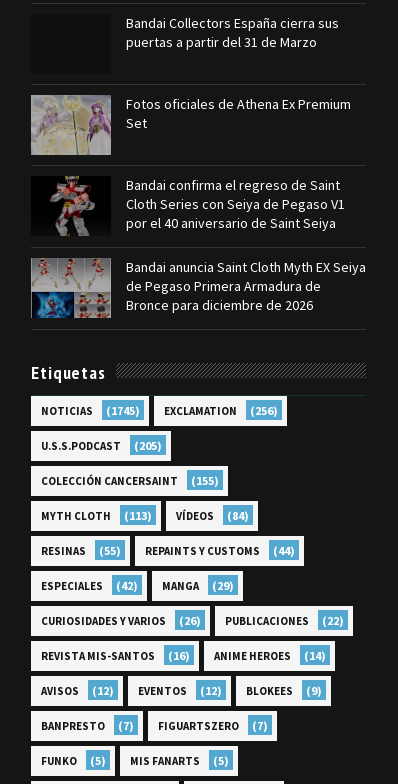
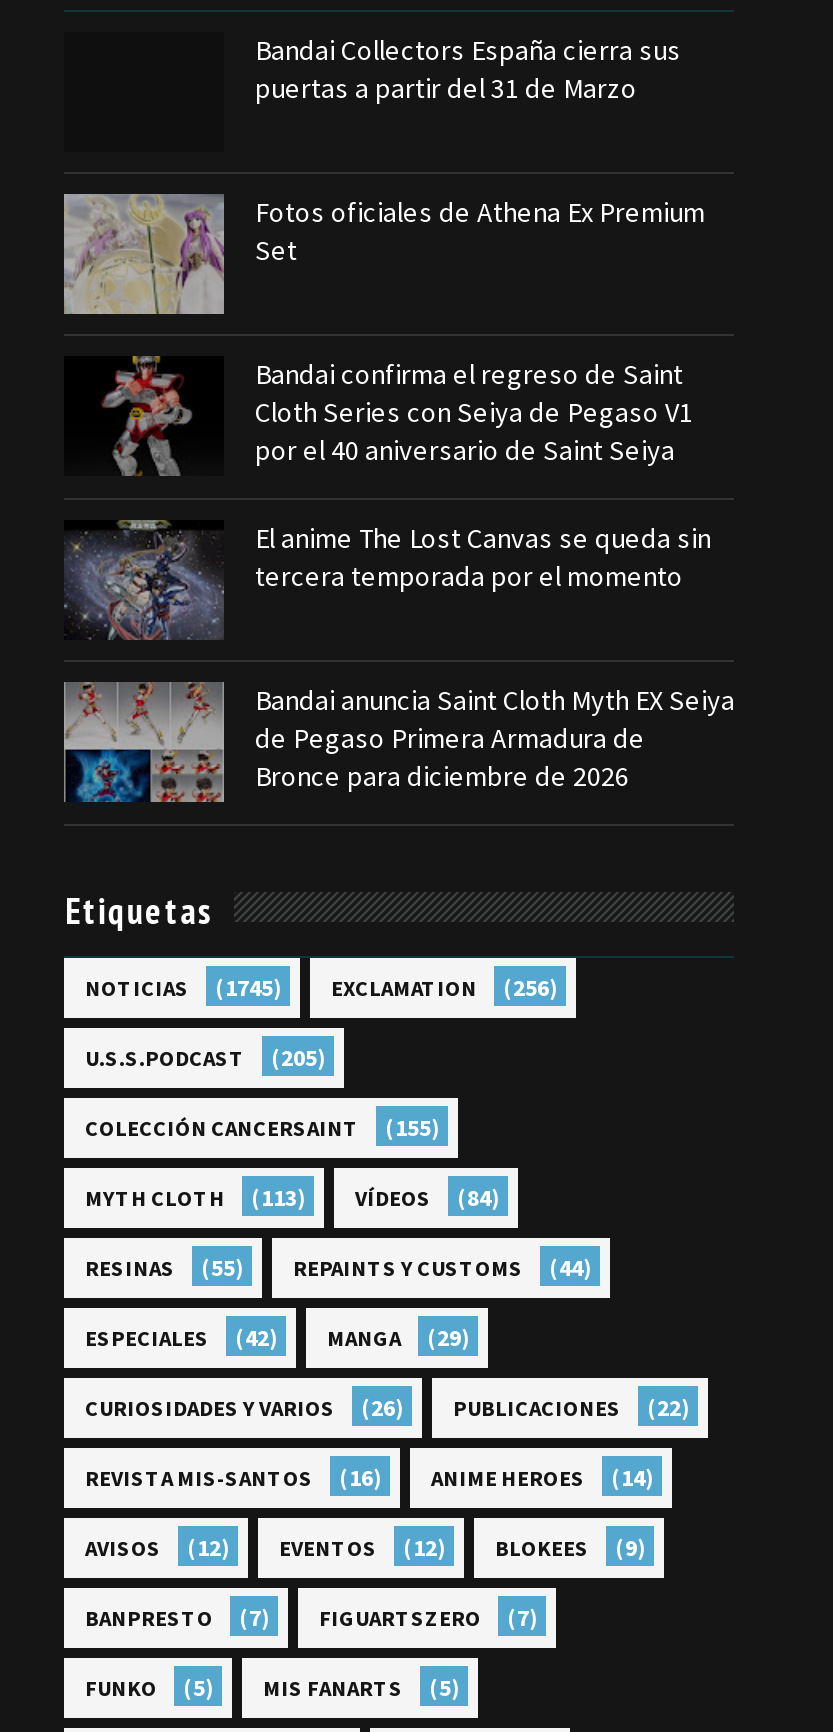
+ [image]
+ El anime The Lost Canvas se queda sin
+ tercera temporada por el momento
